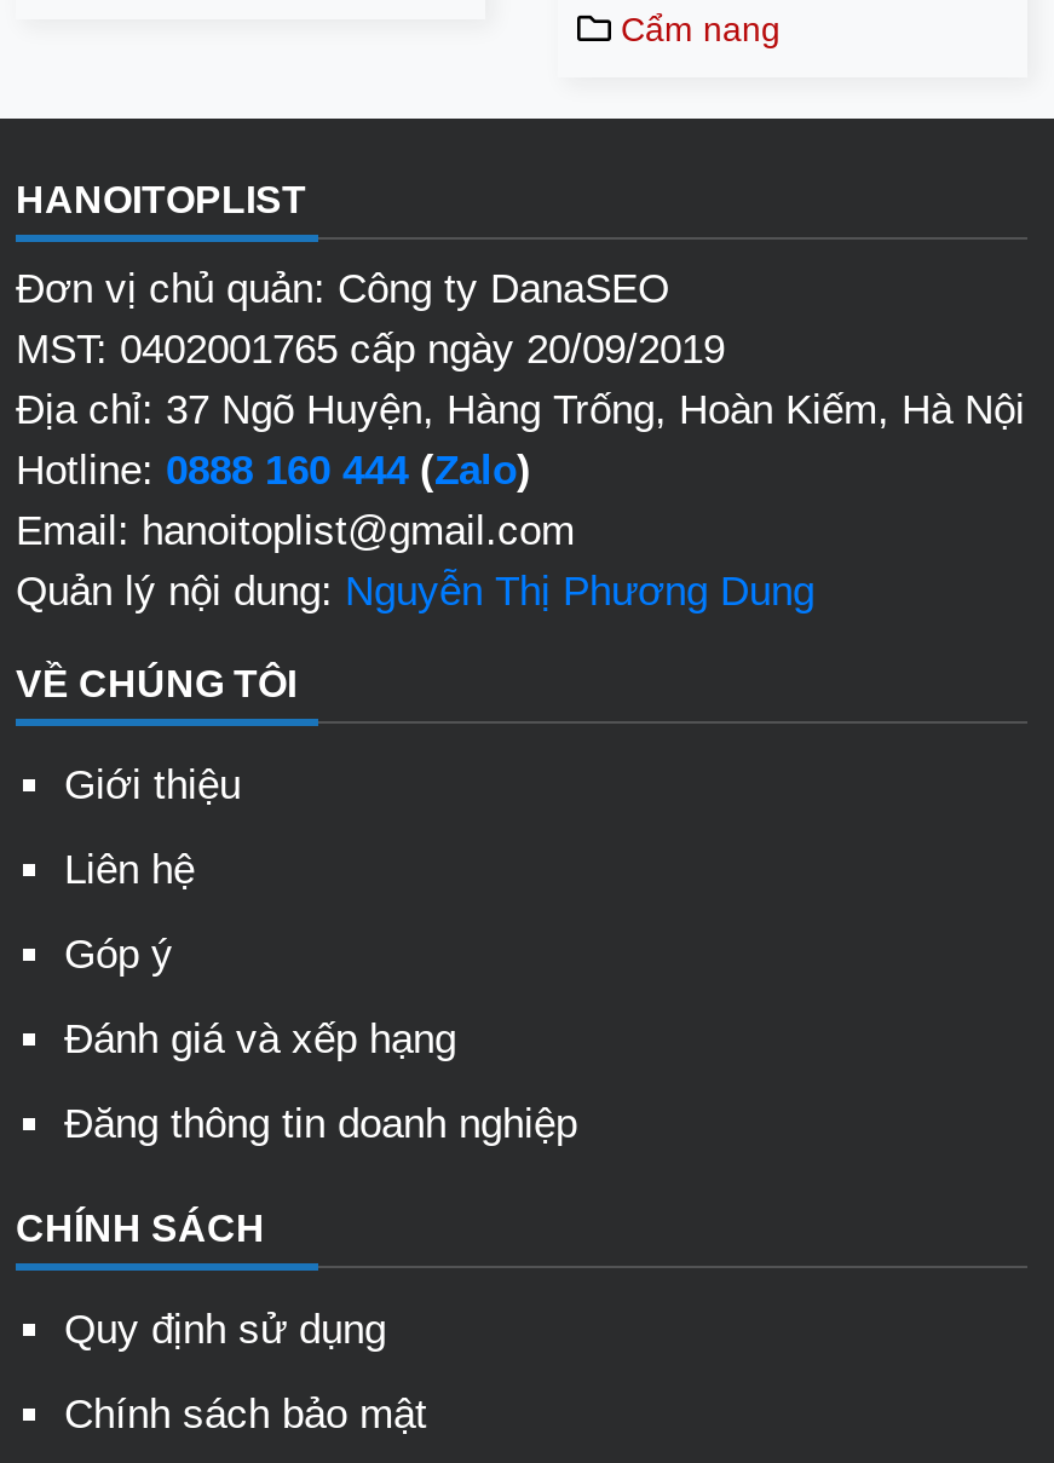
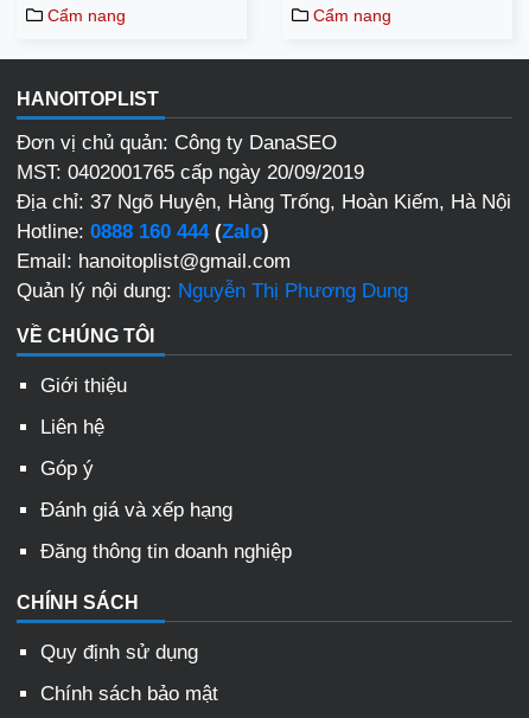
+ Cẩm nang
